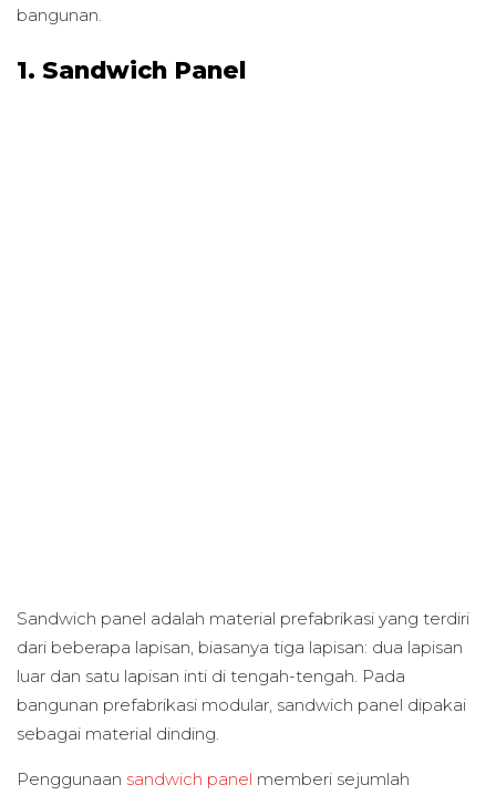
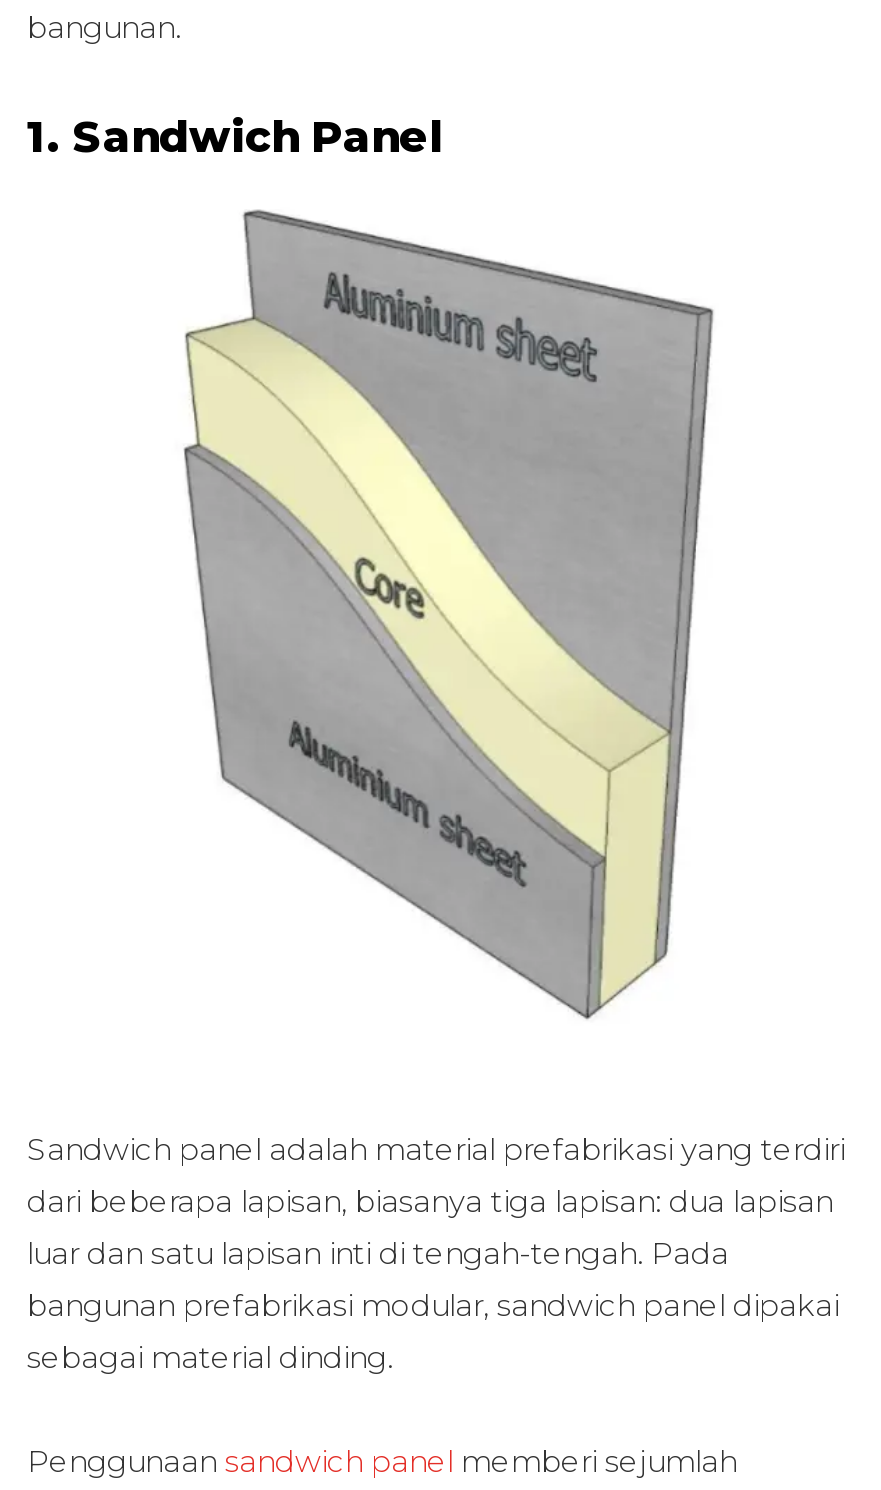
+ [image]
